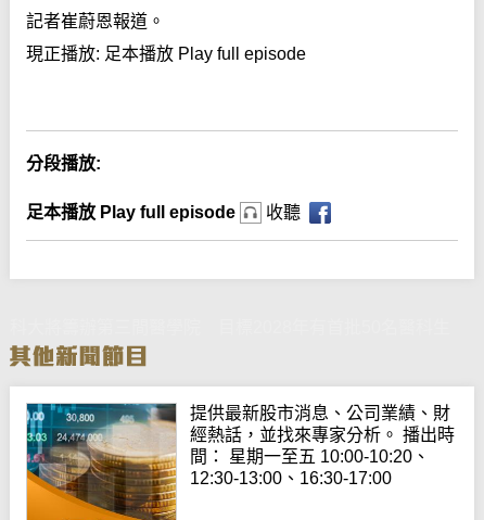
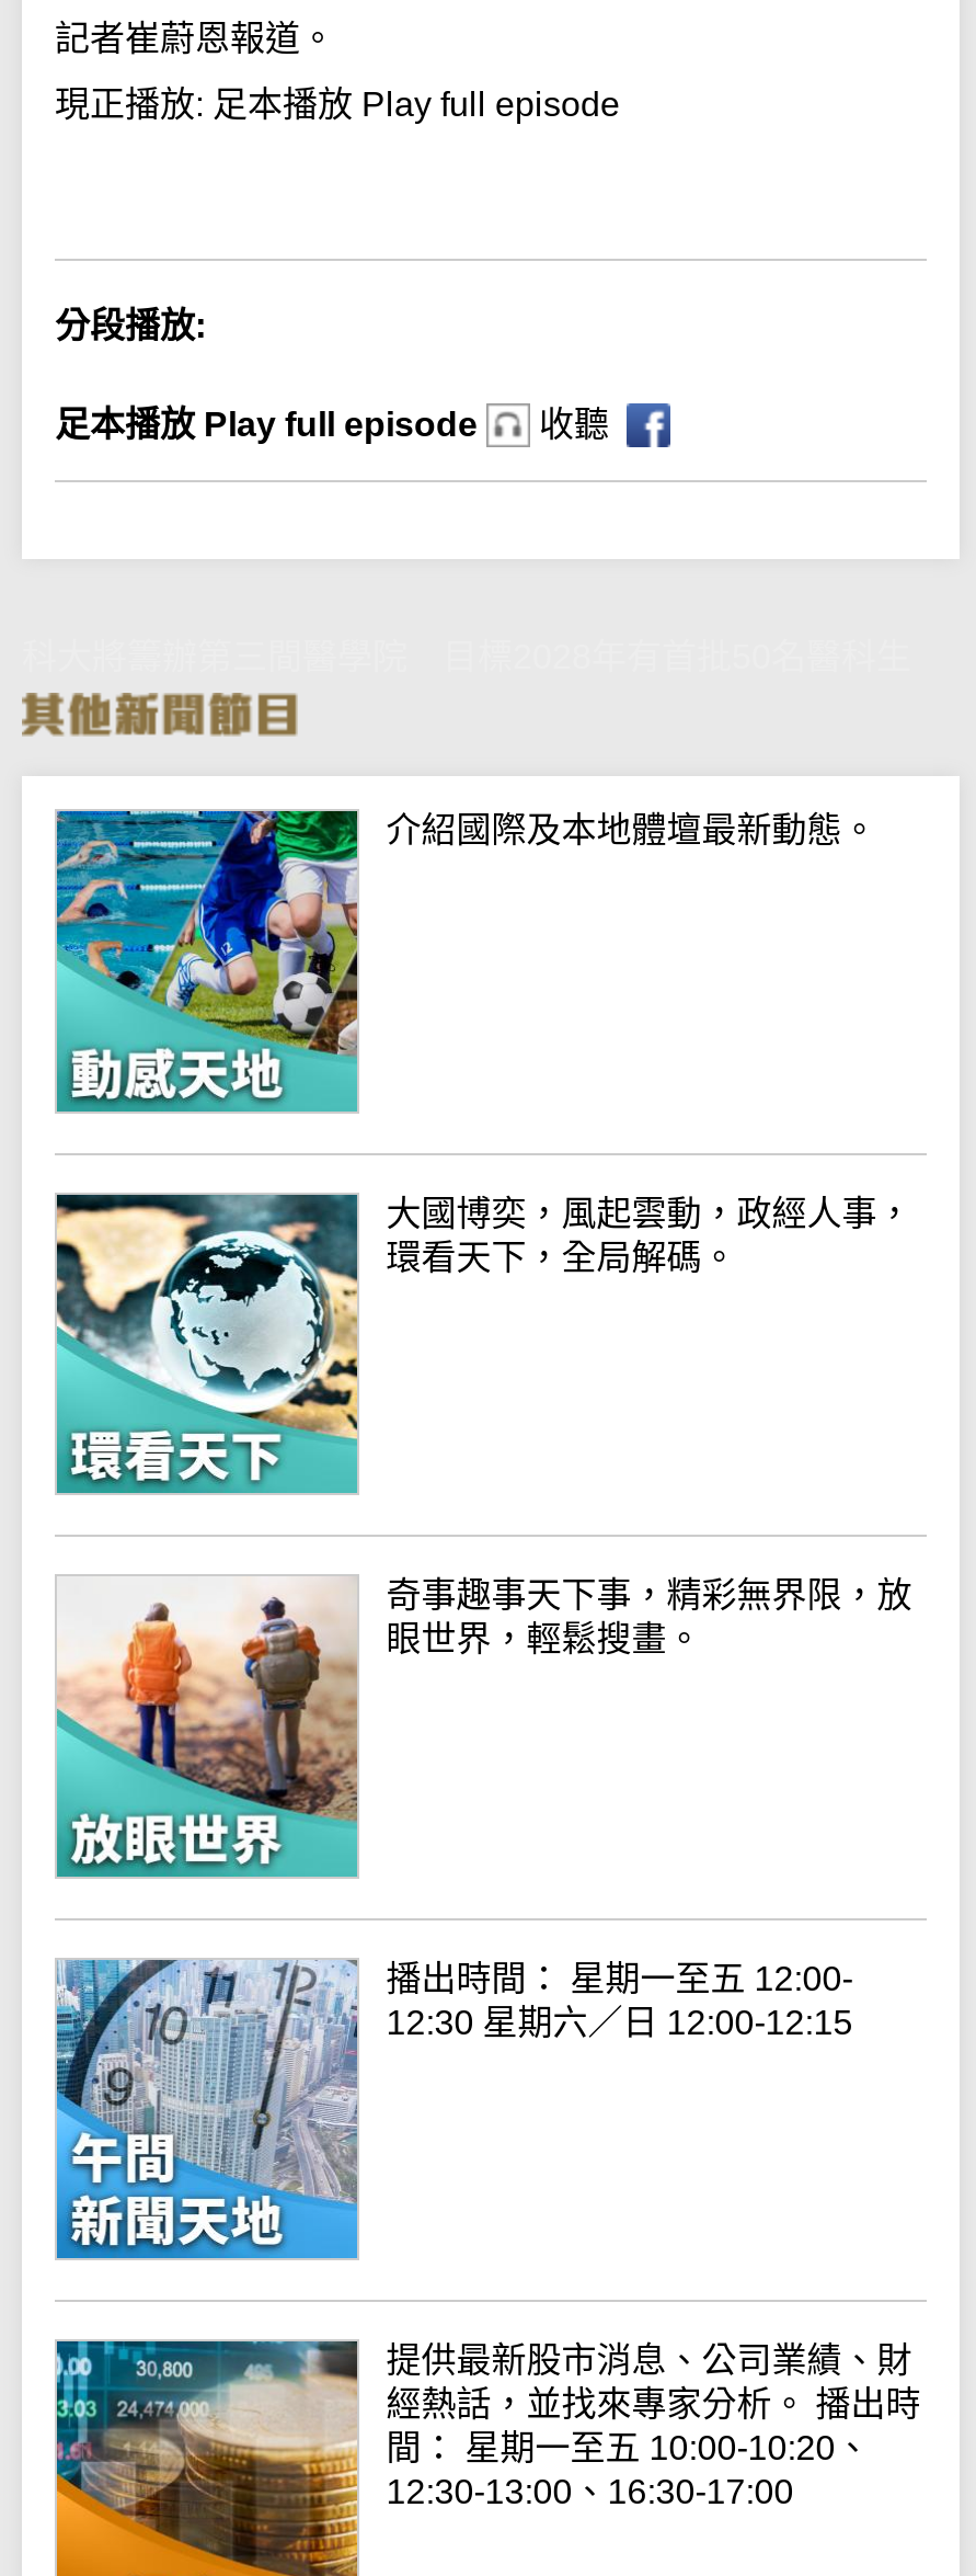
+ [image]
+ 介紹國際及本地體壇最新動態。

+ [image]
+ 大國博奕，風起雲動，政經人事，
+ 環看天下，全局解碼。

+ [image]
+ 奇事趣事天下事，精彩無界限，放
+ 眼世界，輕鬆搜畫。

+ [image]
+ 播出時間： 星期一至五 12:00-
+ 12:30 星期六／日 12:00-12:15
